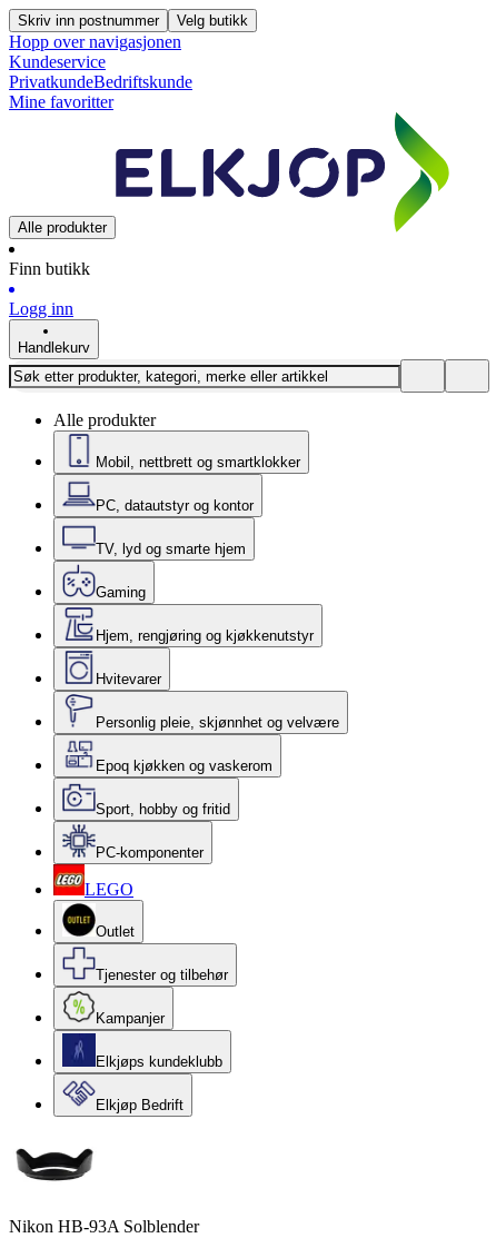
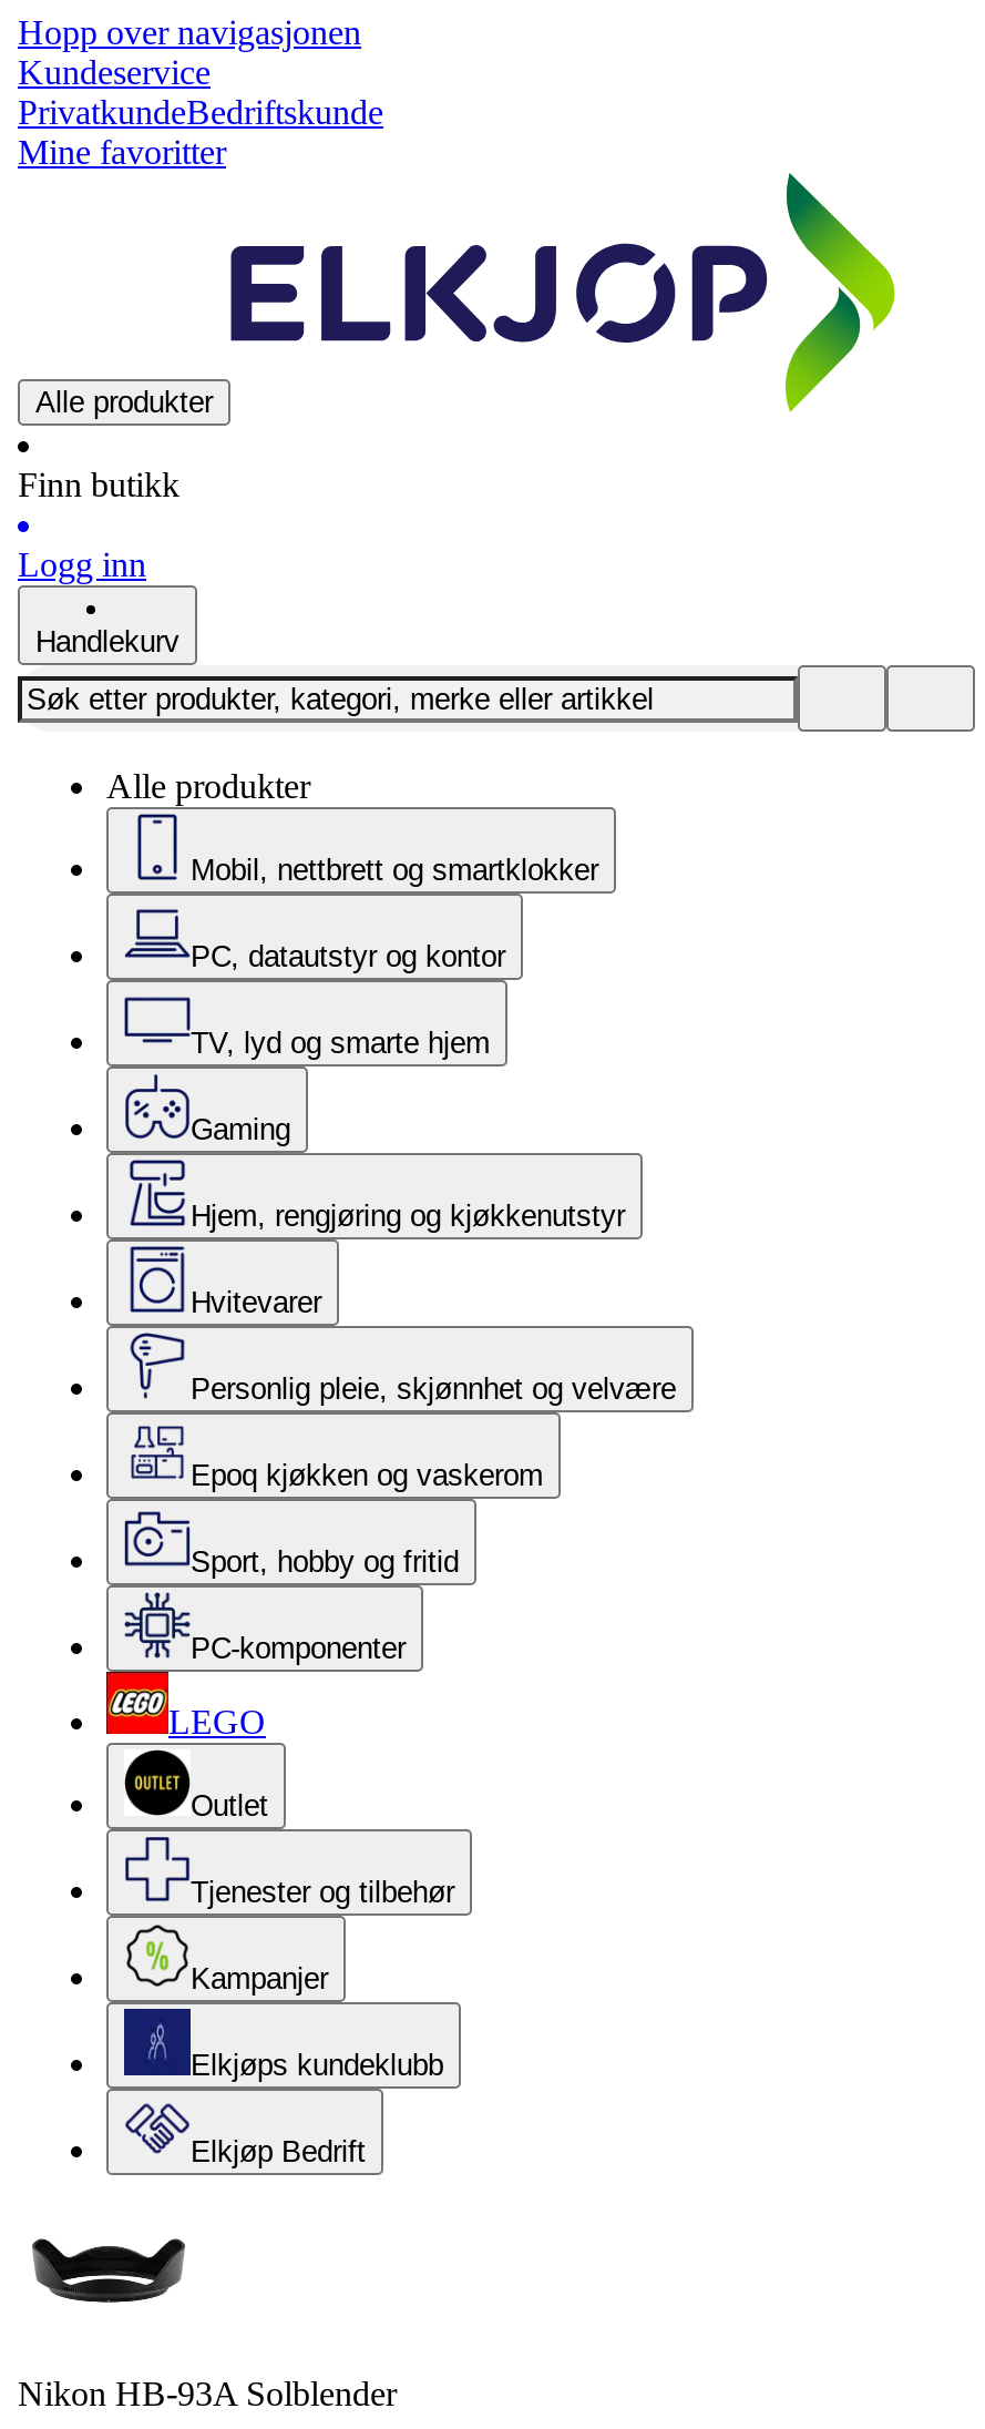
- Skriv inn postnummer
- Velg butikk
